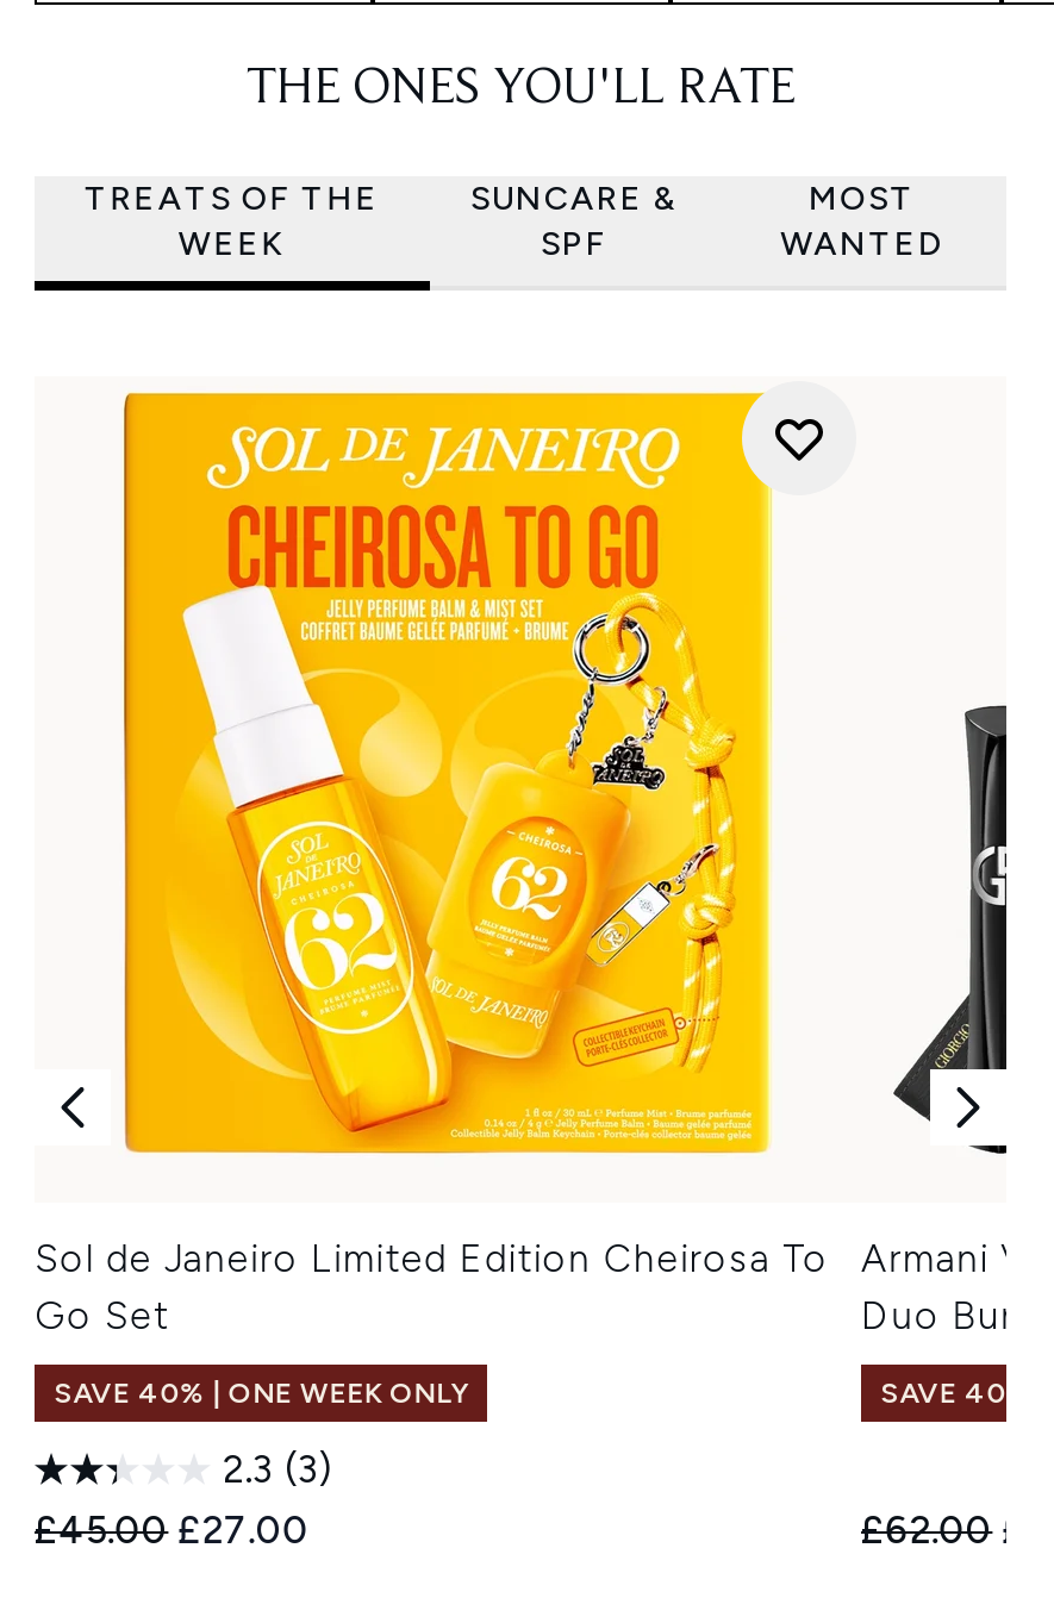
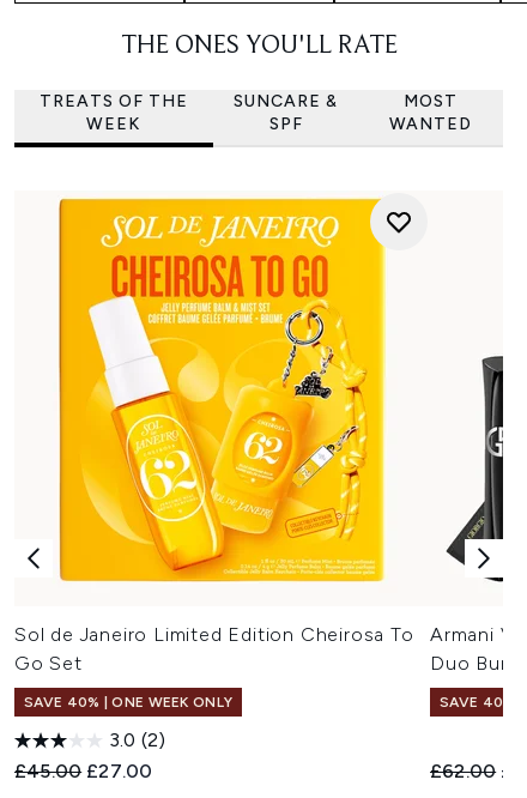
- 2.3 (3)
+ 3.0 (2)
